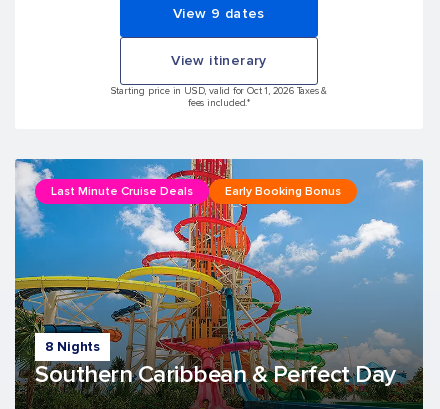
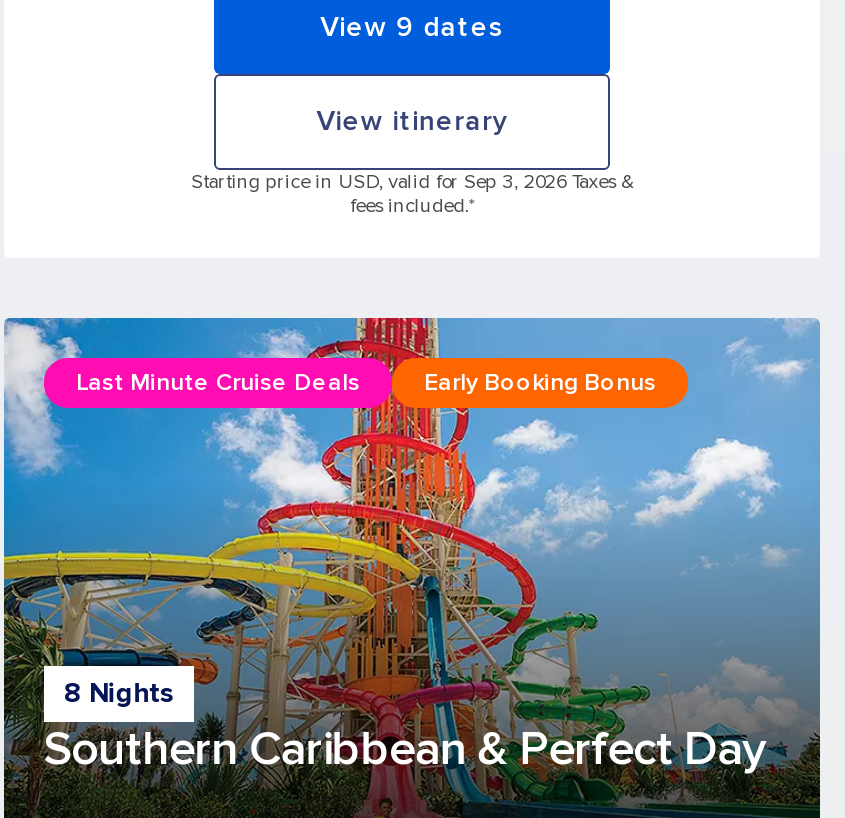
- Starting price in USD, valid for Oct 1, 2026 Taxes &
+ Starting price in USD, valid for Sep 3, 2026 Taxes &
